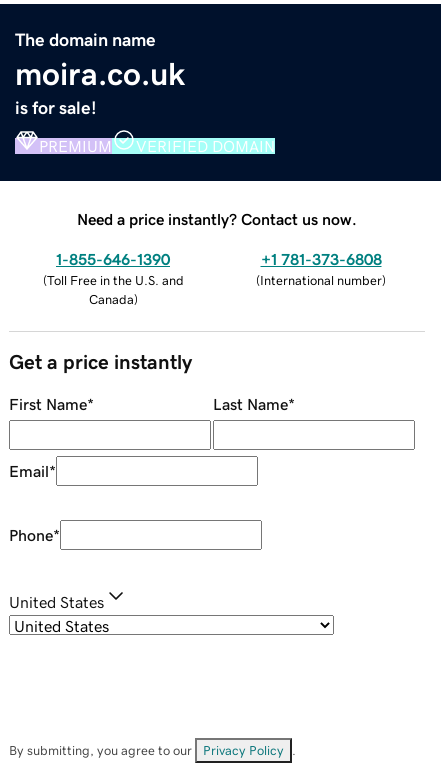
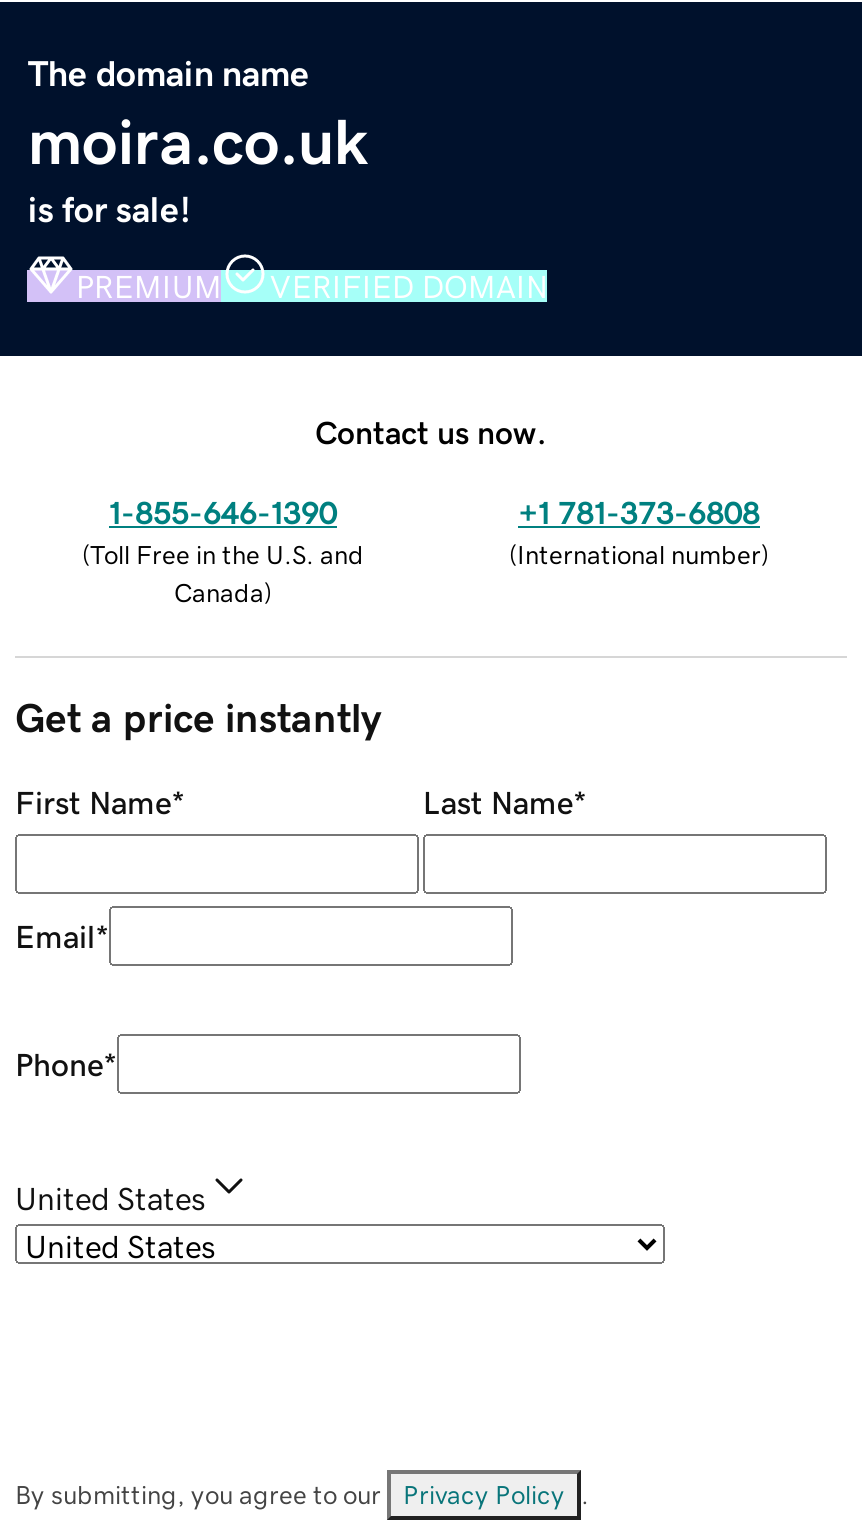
- Need a price instantly? Contact us now.
+ Contact us now.
